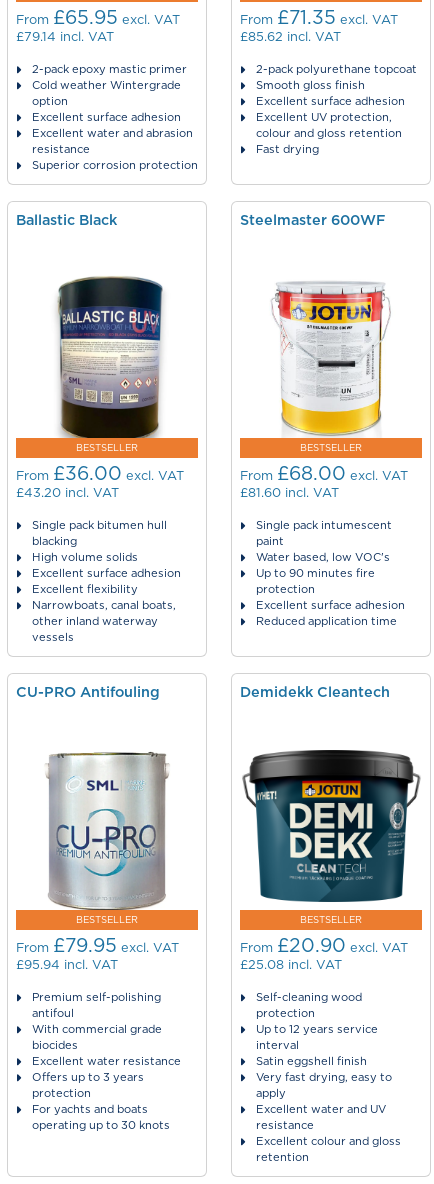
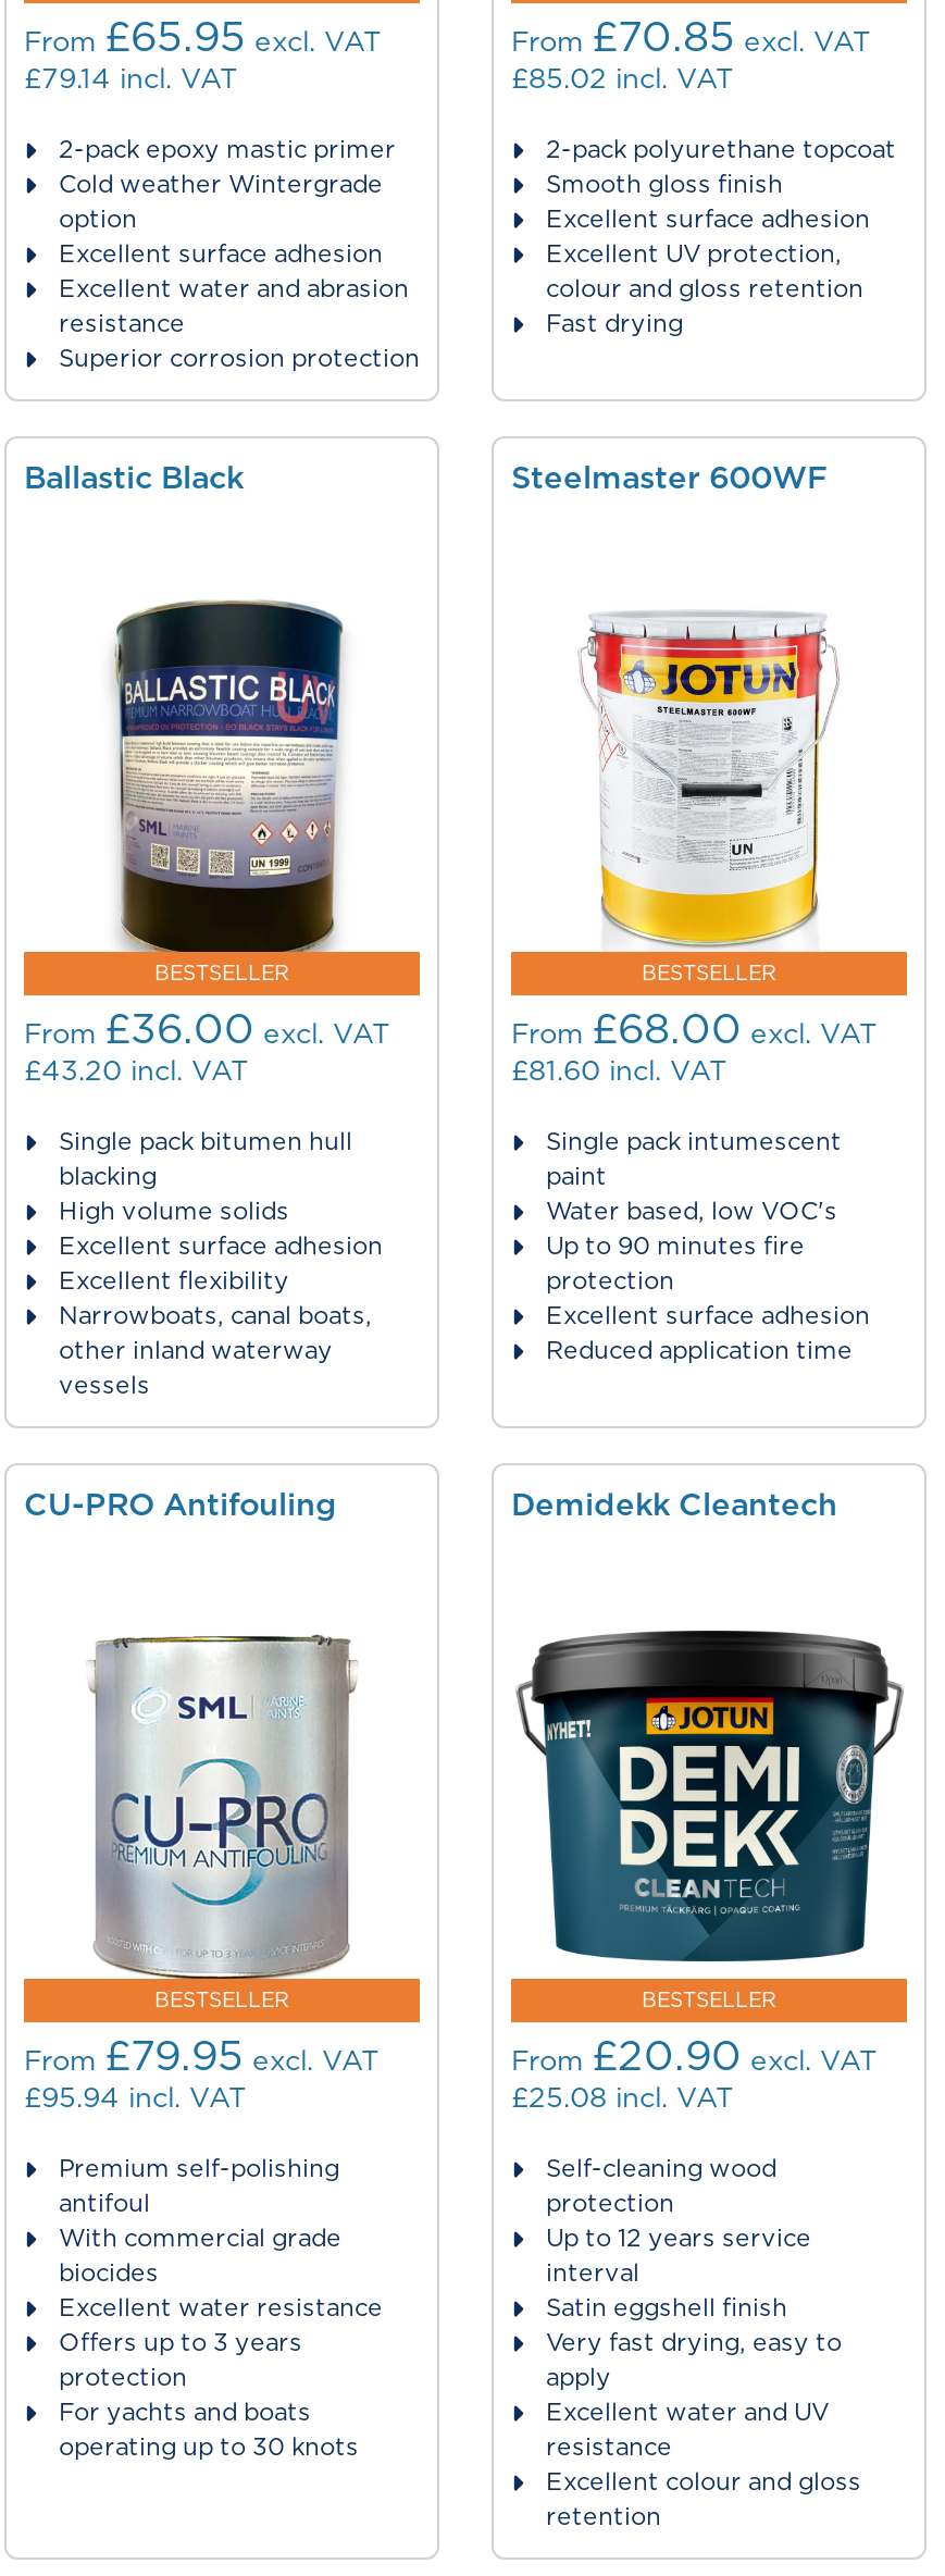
- From £71.35 excl. VAT
+ From £70.85 excl. VAT

- £85.62 incl. VAT
+ £85.02 incl. VAT
